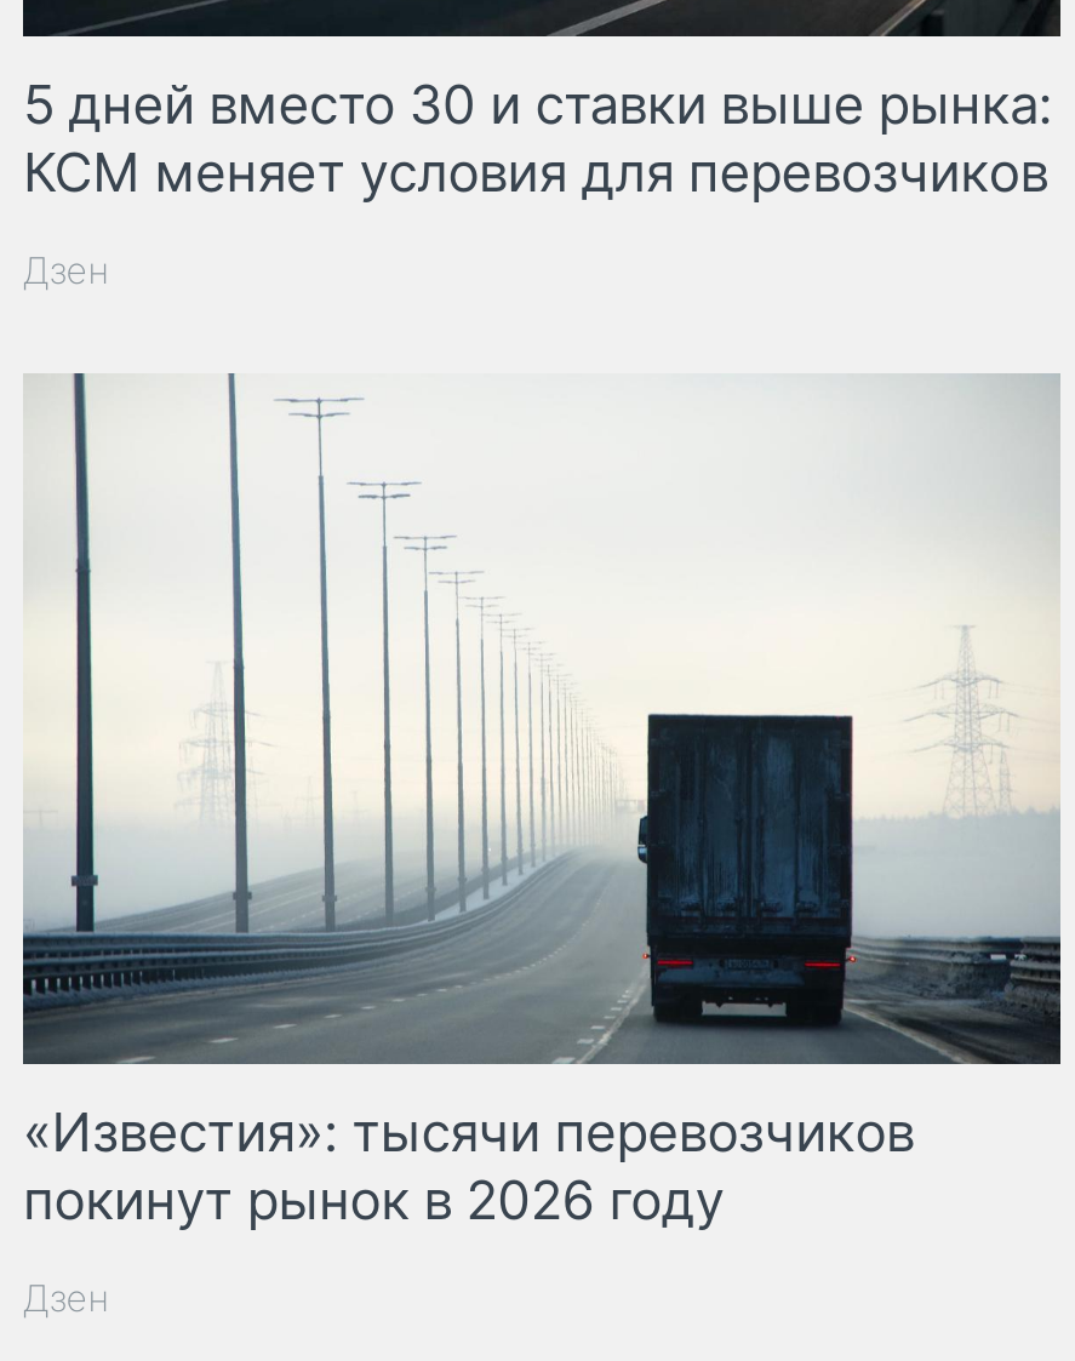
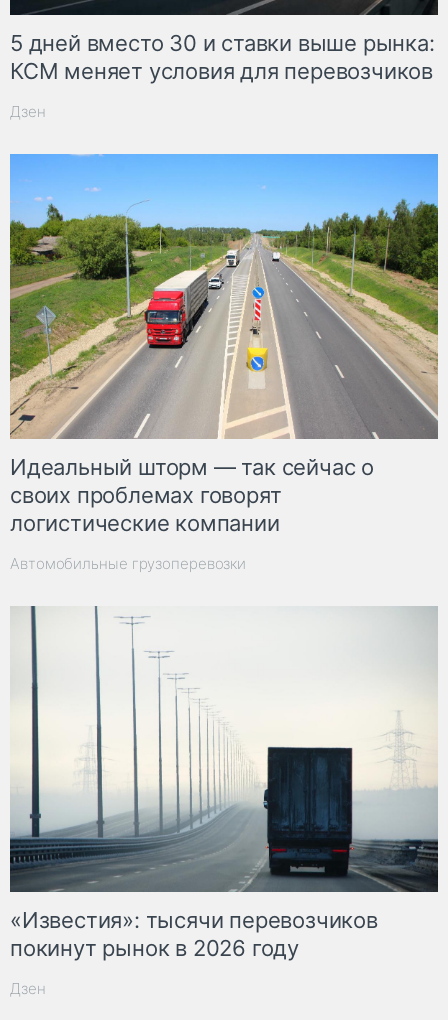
+ [image]
+ Идеальный шторм — так сейчас о
+ своих проблемах говорят
+ логистические компании
+ Автомобильные грузоперевозки
